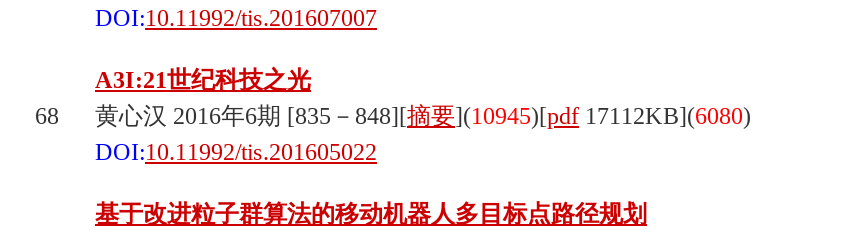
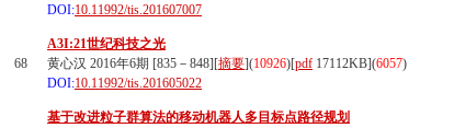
- 黄心汉 2016年6期 [835－848][摘要](10945)[pdf 17112KB](6080)
+ 黄心汉 2016年6期 [835－848][摘要](10926)[pdf 17112KB](6057)
